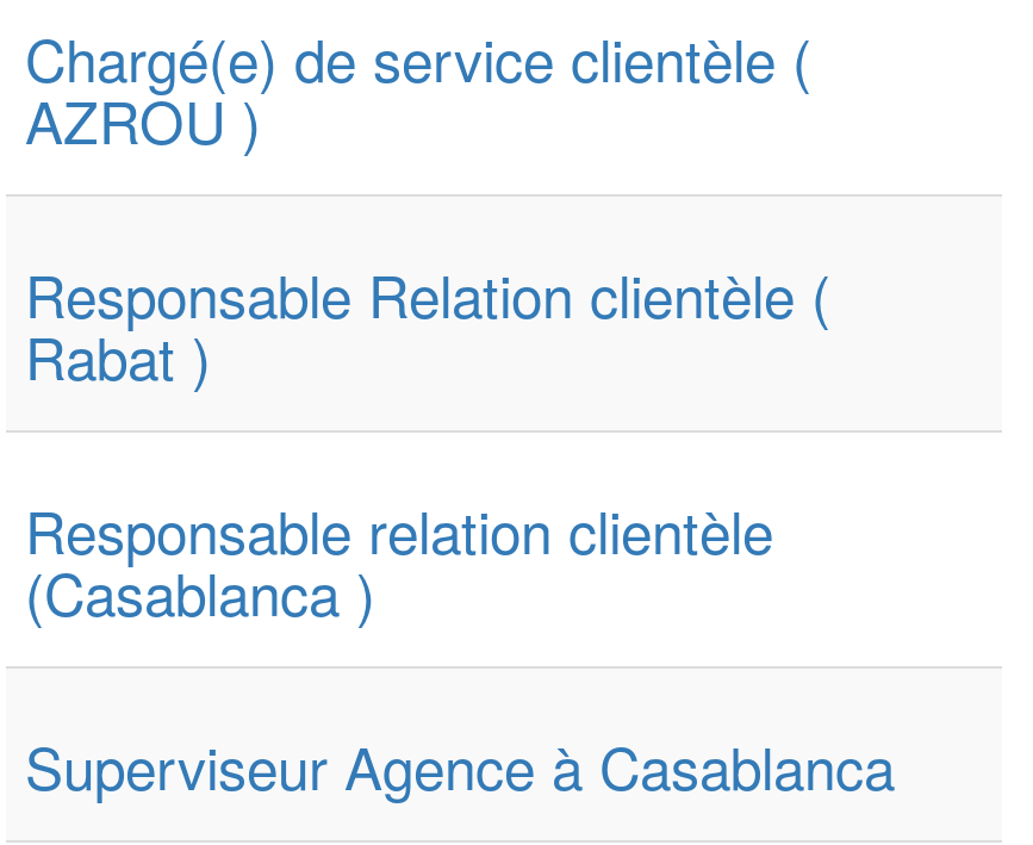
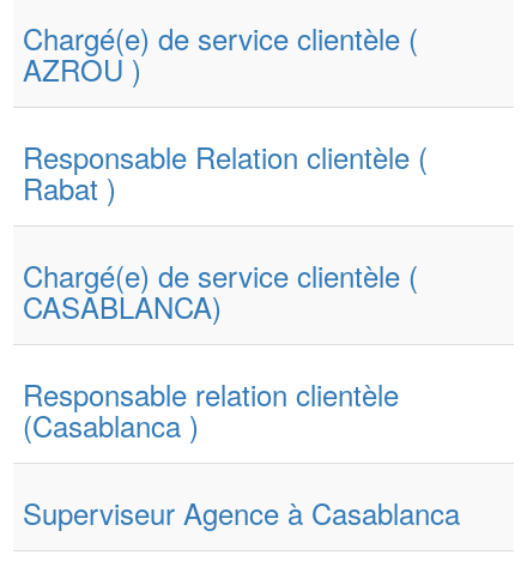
+ Chargé(e) de service clientèle (
+ CASABLANCA)
